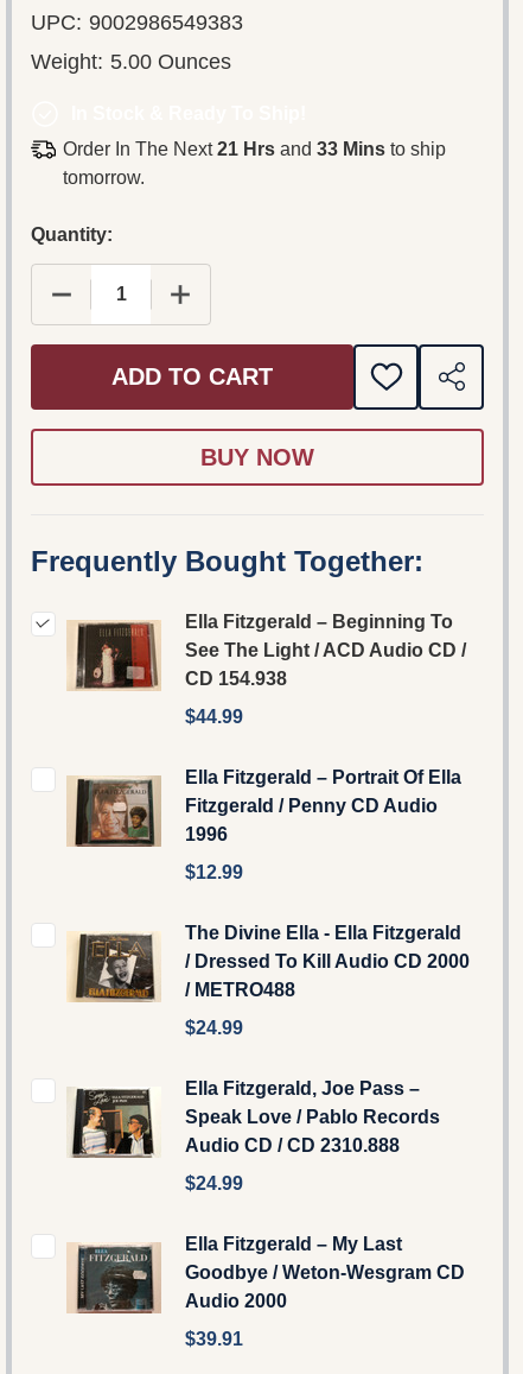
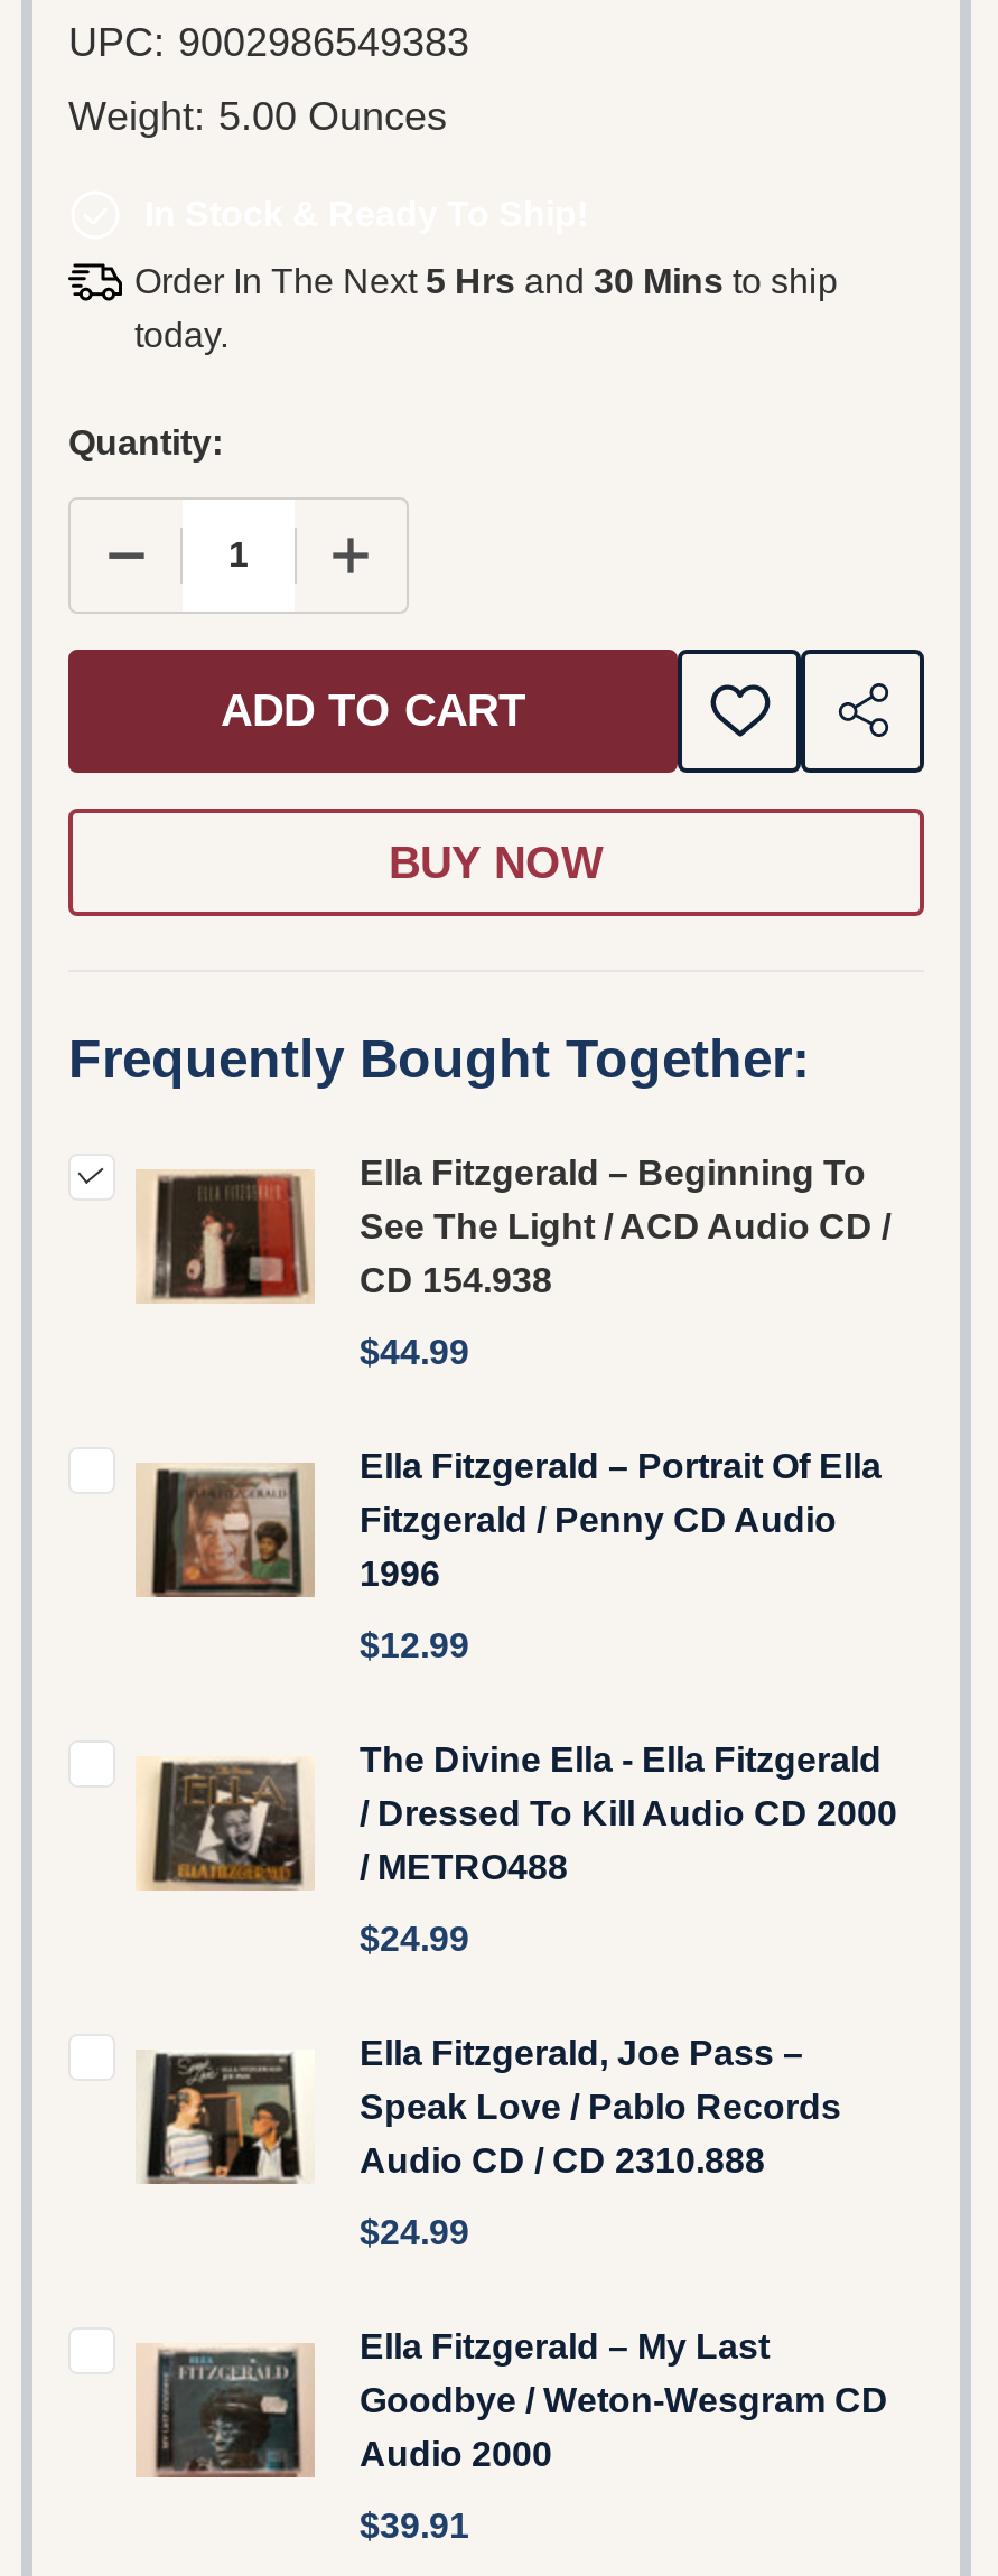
- Order In The Next 21 Hrs and 33 Mins to ship
- tomorrow.
+ Order In The Next 5 Hrs and 30 Mins to ship
+ today.
